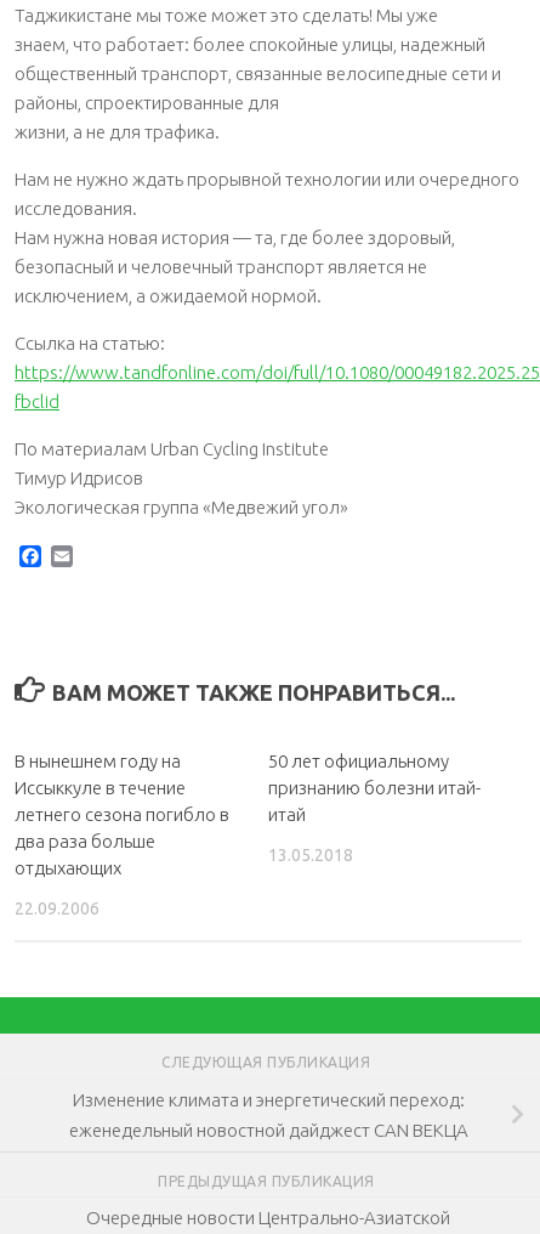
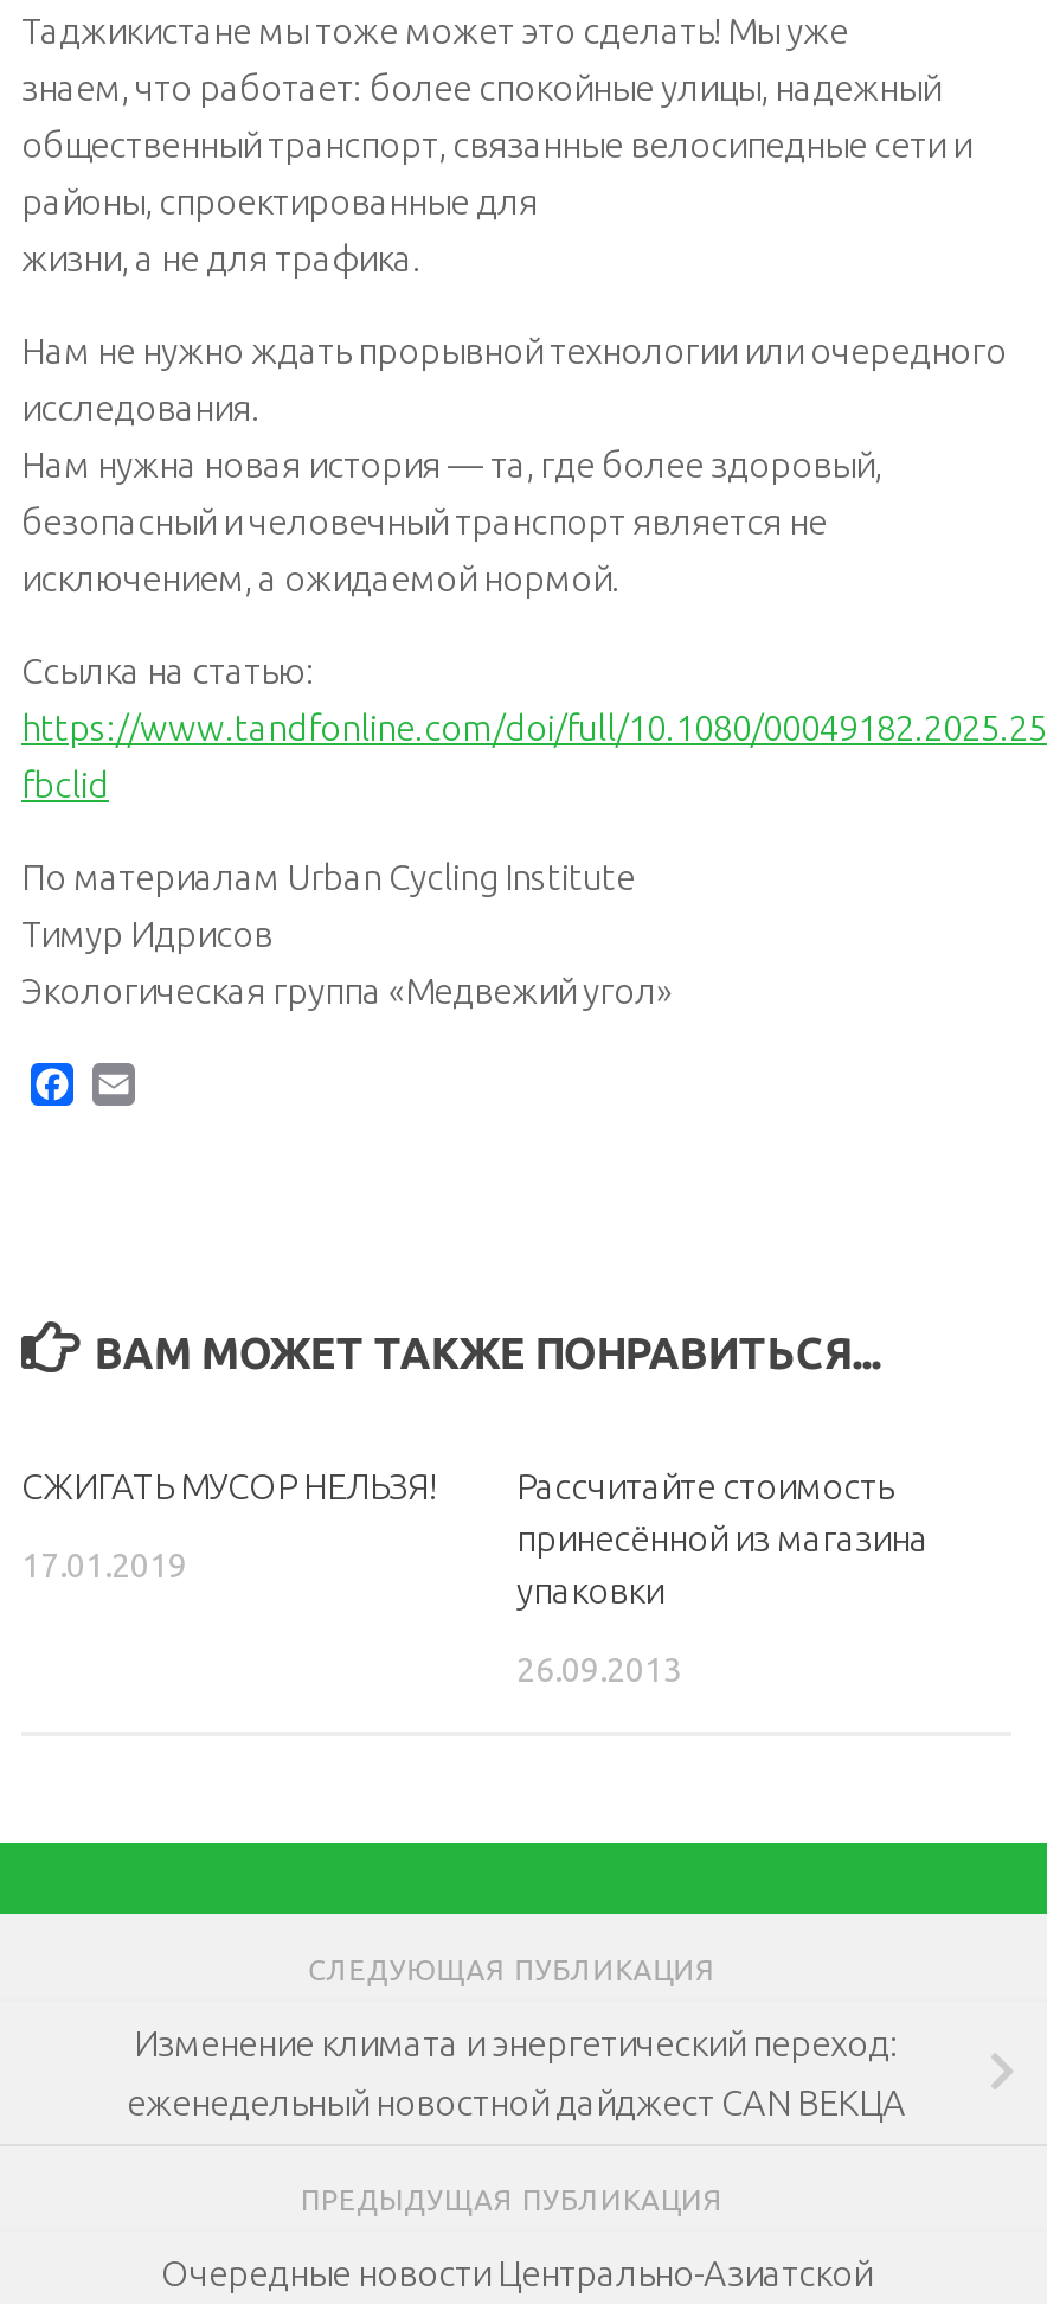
- В нынешнем году на
- Иссыккуле в течение
- летнего сезона погибло в
- два раза больше
- отдыхающих
+ СЖИГАТЬ МУСОР НЕЛЬЗЯ!

- 50 лет официальному
- признанию болезни итай-
- итай
+ Рассчитайте стоимость
+ принесённой из магазина
+ упаковки

- 13.05.2018
+ 26.09.2013

- 22.09.2006
+ 17.01.2019
